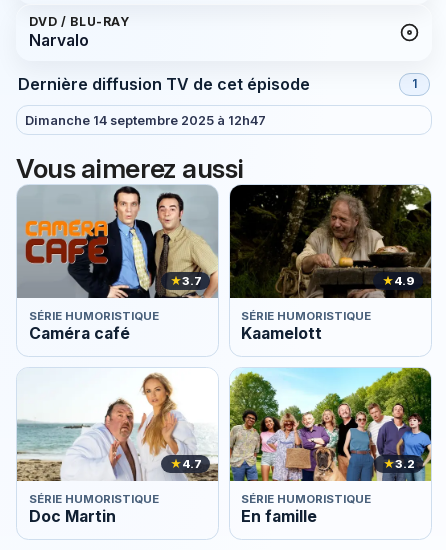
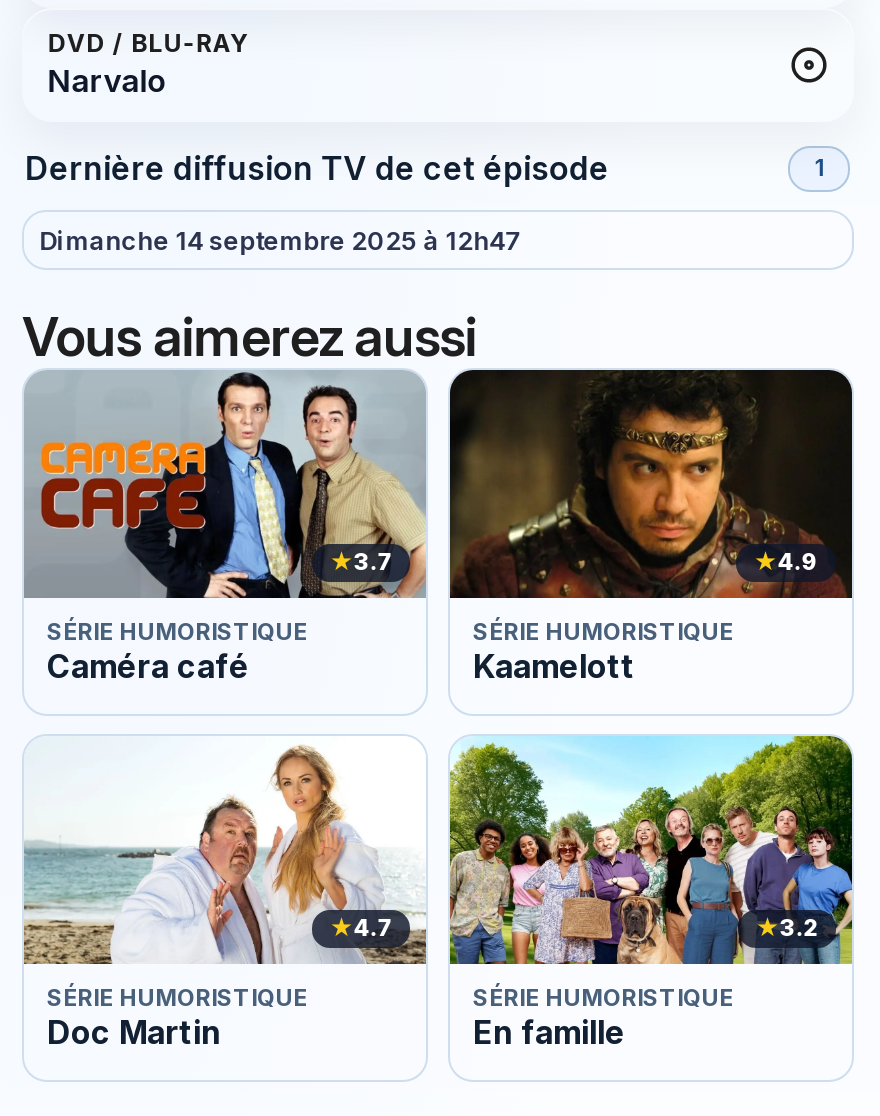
- [image]
+ [image]
